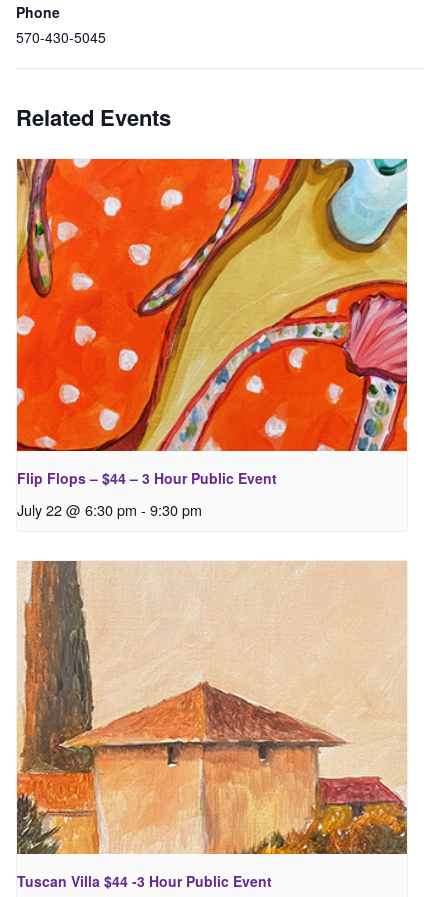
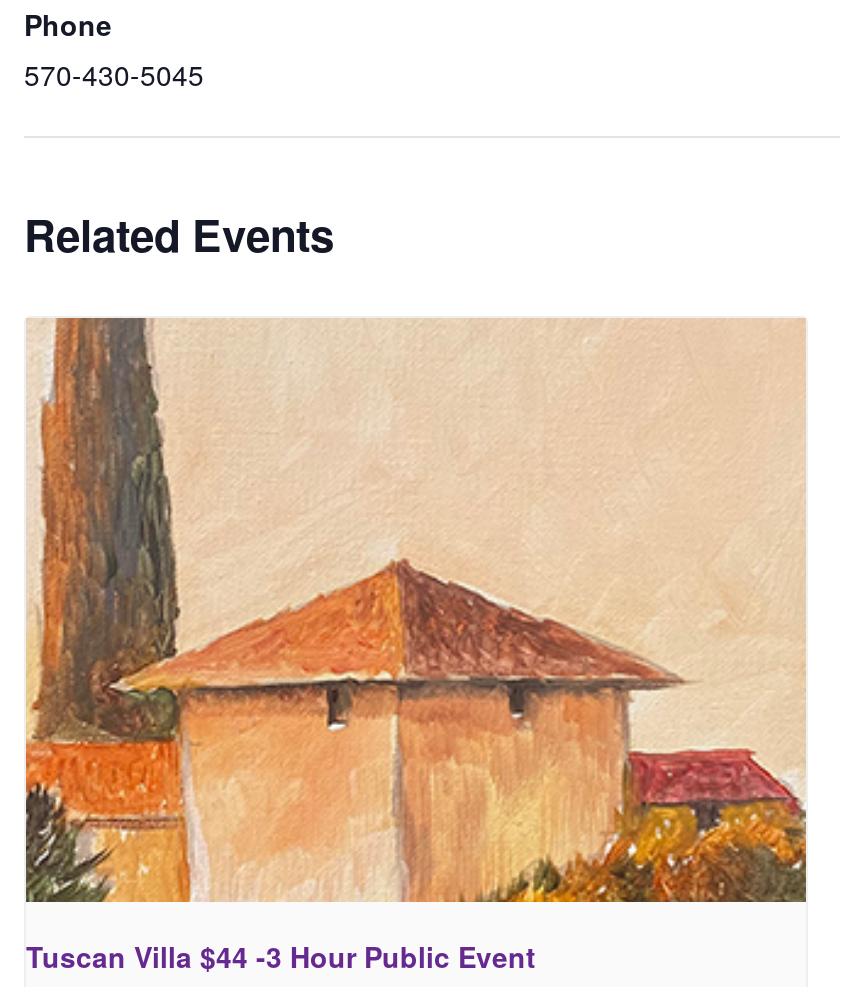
- [image]
- Flip Flops – $44 – 3 Hour Public Event
- July 22 @ 6:30 pm - 9:30 pm
